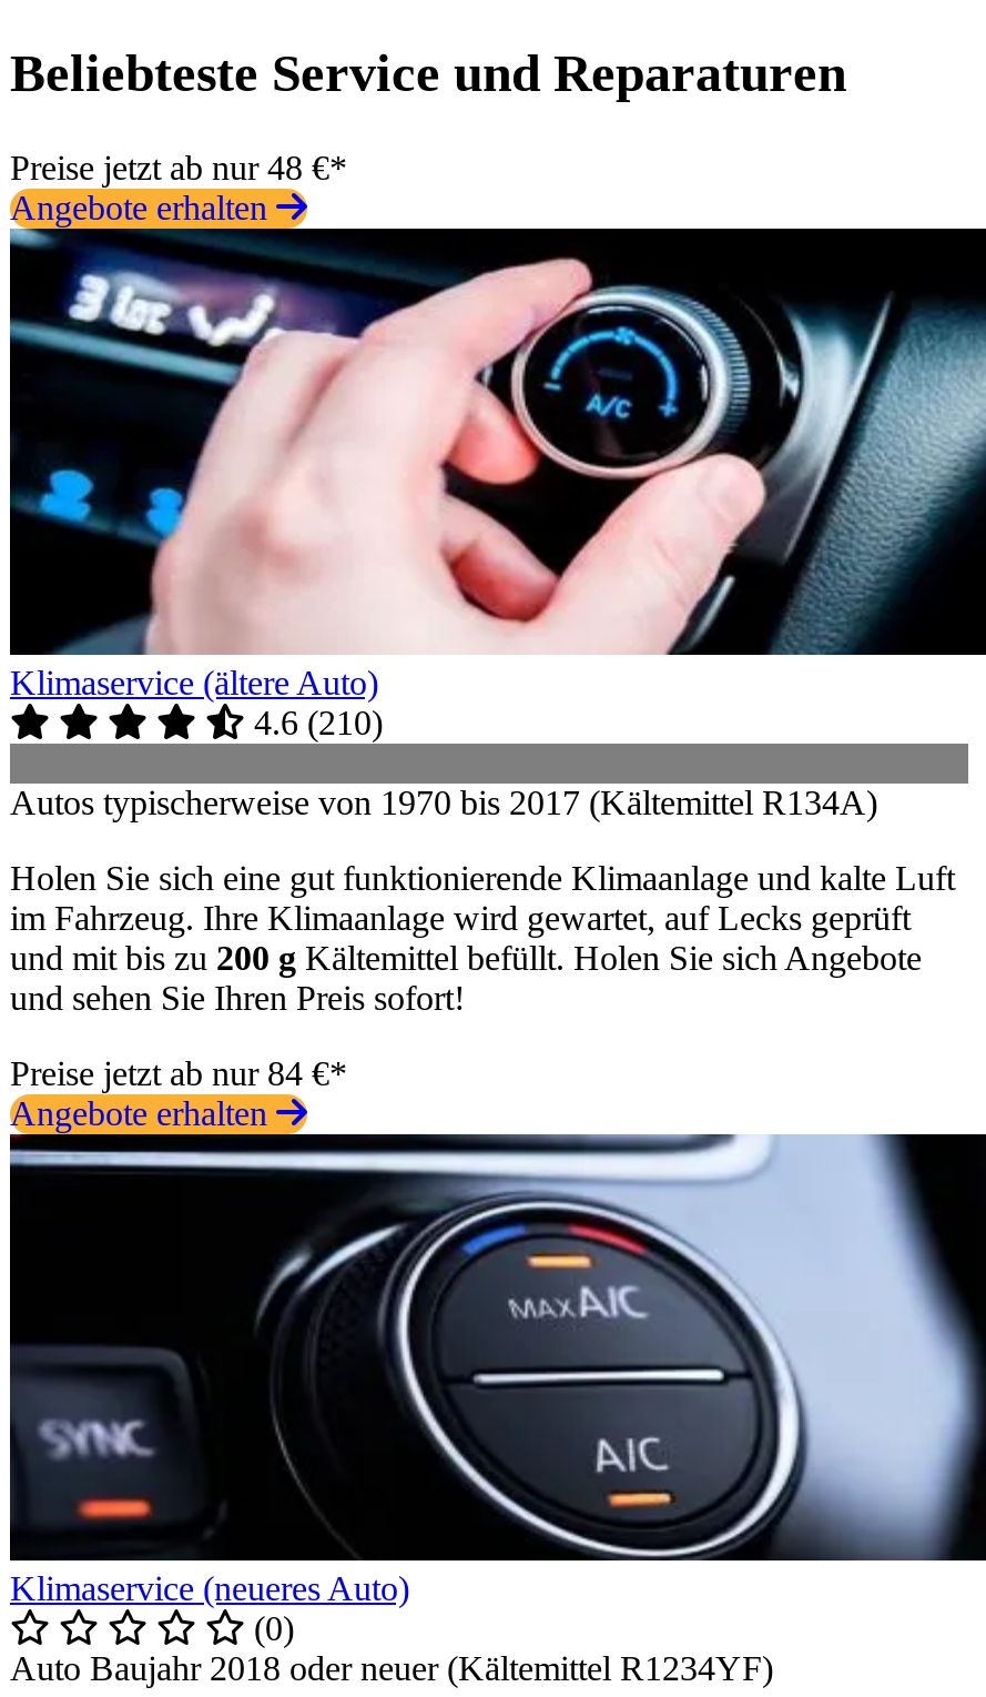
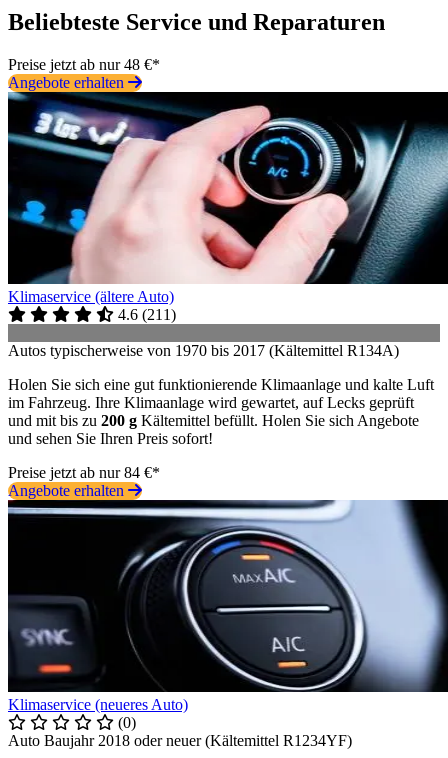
- 4.6 (210)
+ 4.6 (211)
